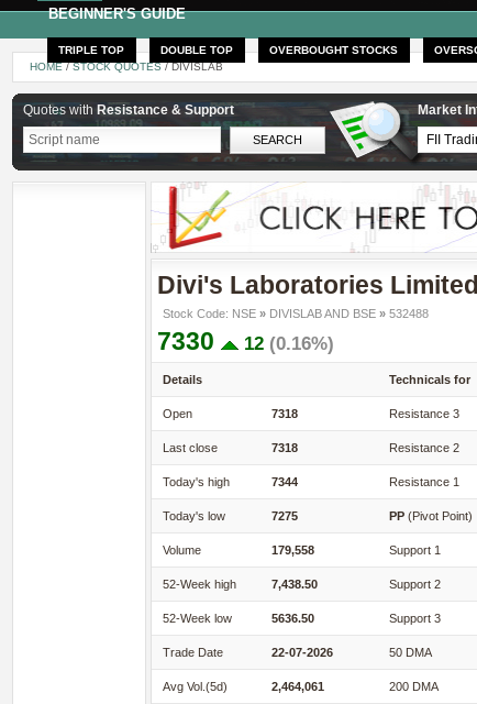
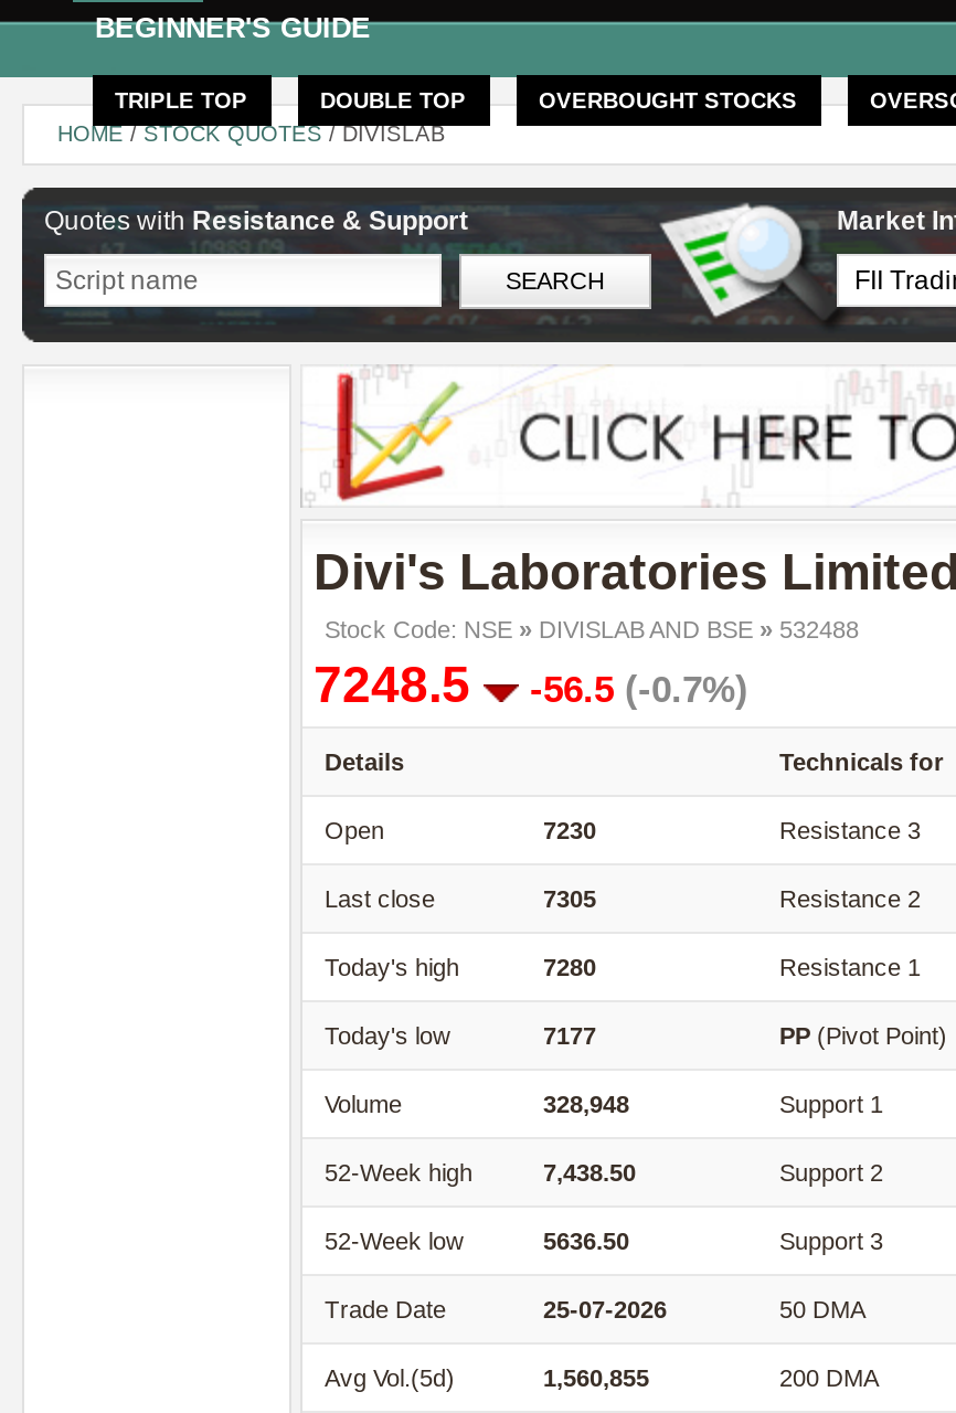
- 7330
+ 7248.5

- 12 (0.16%)
+ -56.5 (-0.7%)

- 7318
+ 7230

- 7318
+ 7305

- 7344
+ 7280

- 7275
+ 7177

- 179,558
+ 328,948

- 22-07-2026
+ 25-07-2026

- 2,464,061
+ 1,560,855
